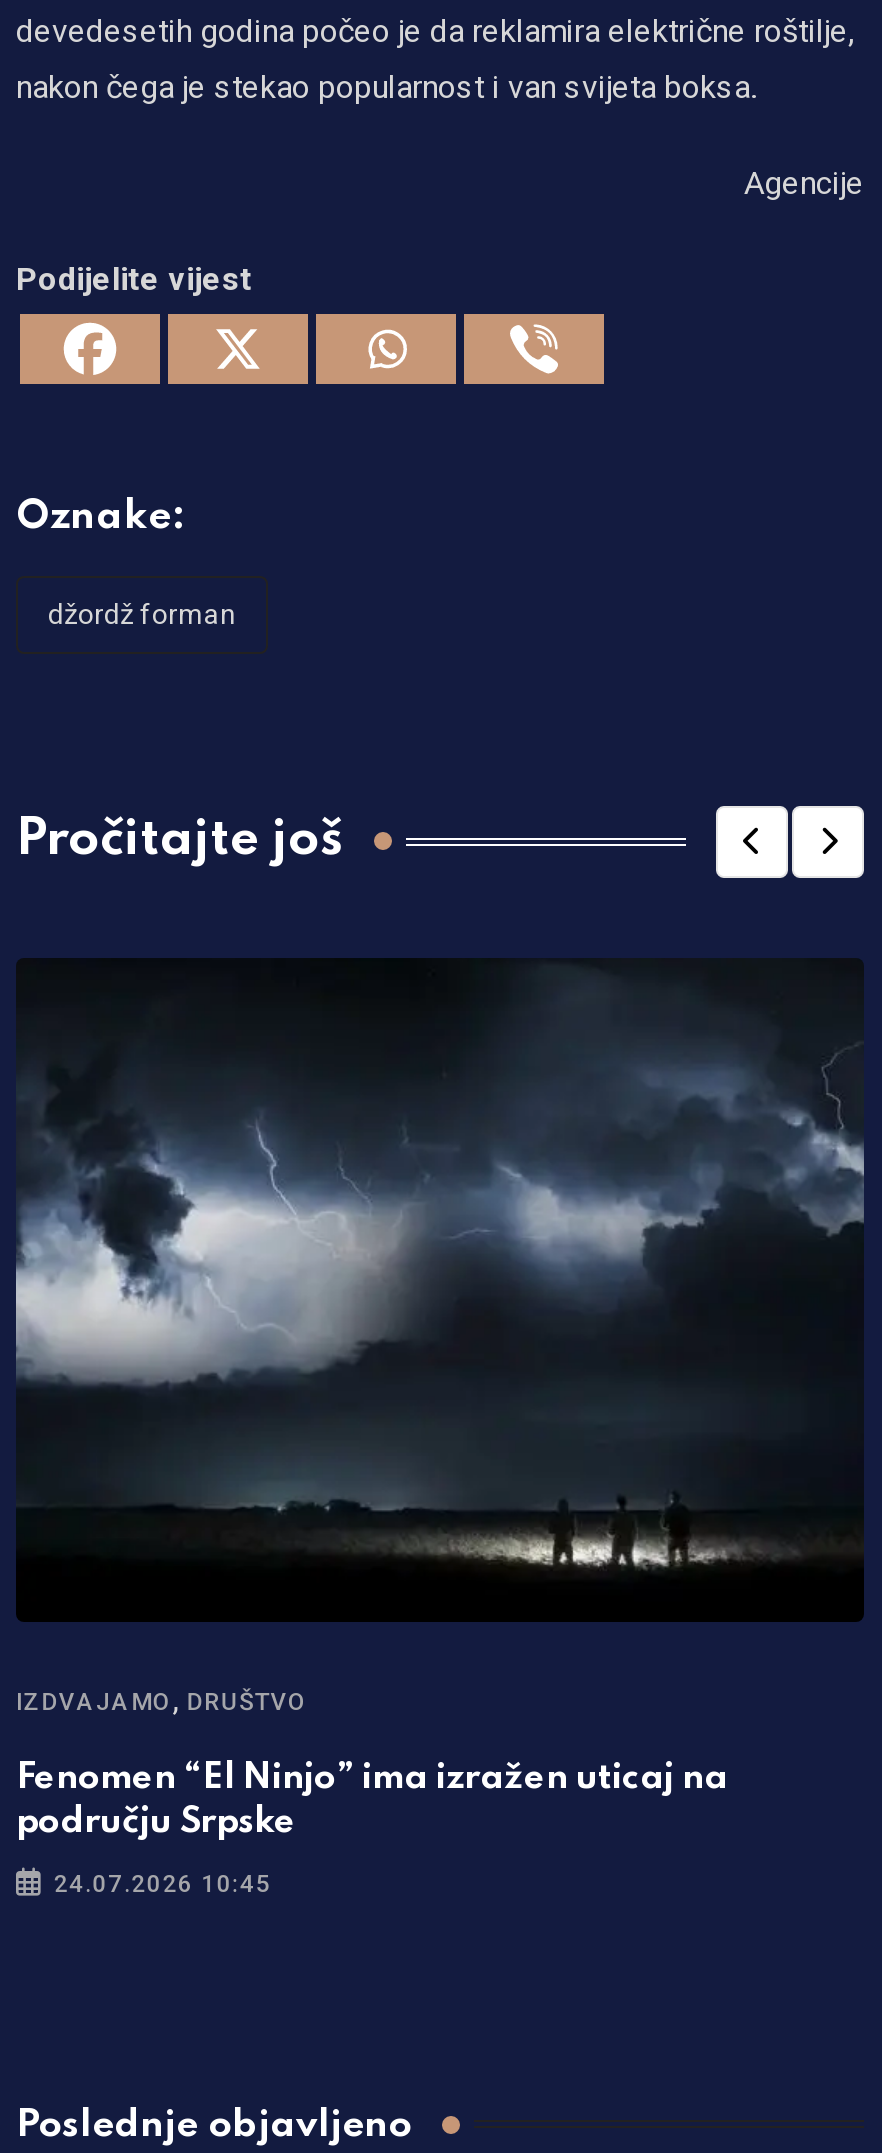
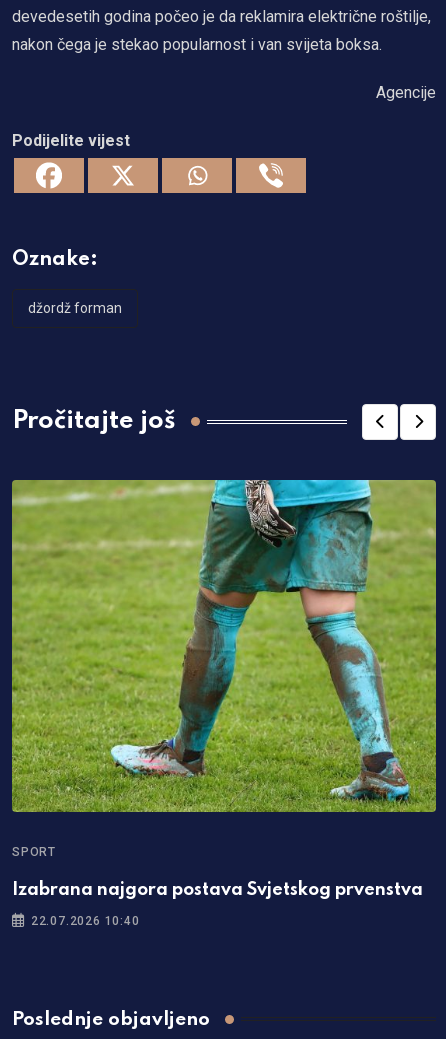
- [image]
- IZDVAJAMO, DRUŠTVO
+ [image]
+ SPORT

- Fenomen “El Ninjo” ima izražen uticaj na
- području Srpske
+ Izabrana najgora postava Svjetskog prvenstva

- 24.07.2026 10:45
+ 22.07.2026 10:40
